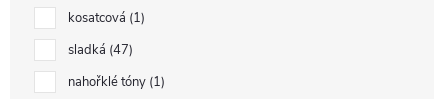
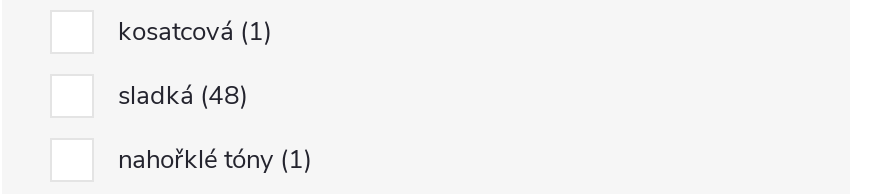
- sladká 47
+ sladká 48
